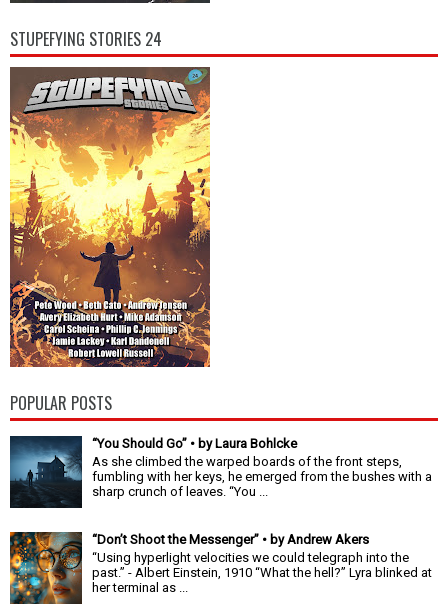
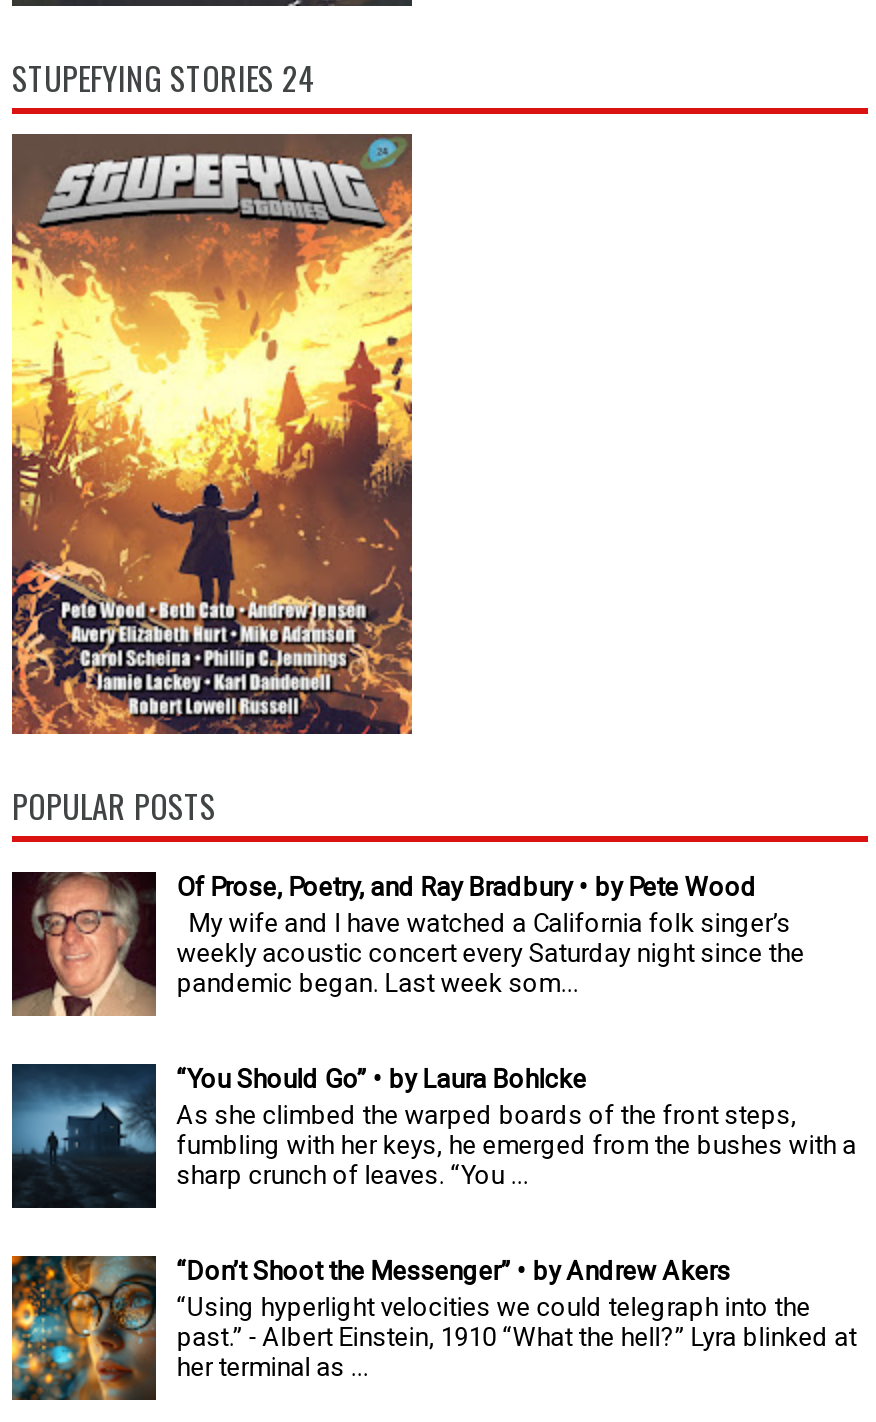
+ [image]
+ Of Prose, Poetry, and Ray Bradbury • by Pete Wood
+ My wife and I have watched a California folk singer’s
+ weekly acoustic concert every Saturday night since the
+ pandemic began. Last week som...
